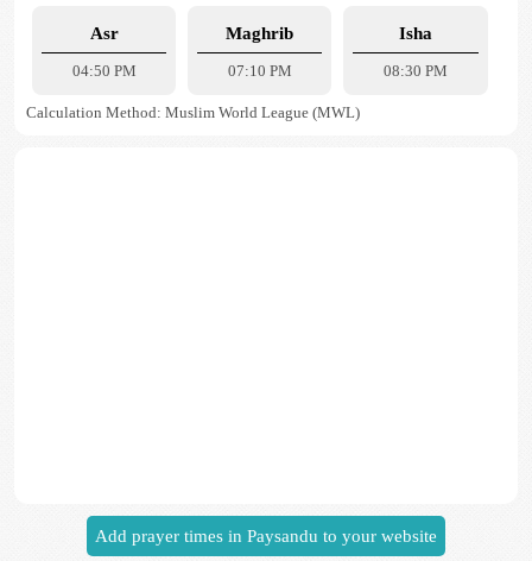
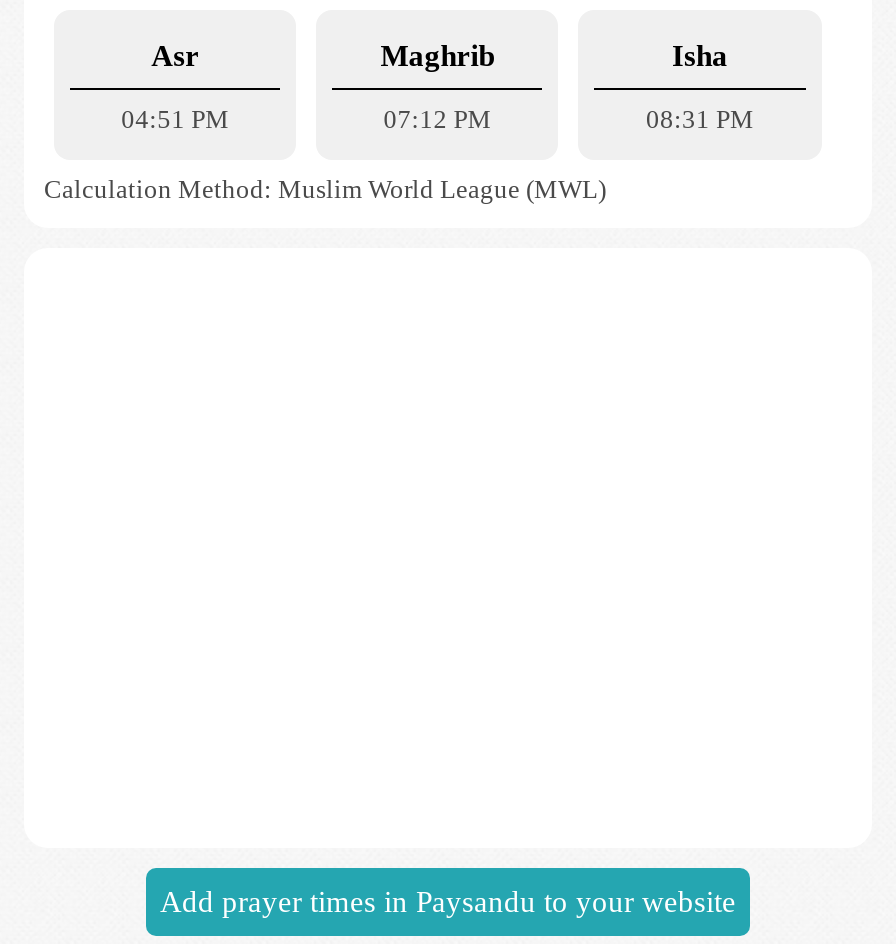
- 04:50 PM
+ 04:51 PM

- 07:10 PM
+ 07:12 PM

- 08:30 PM
+ 08:31 PM
